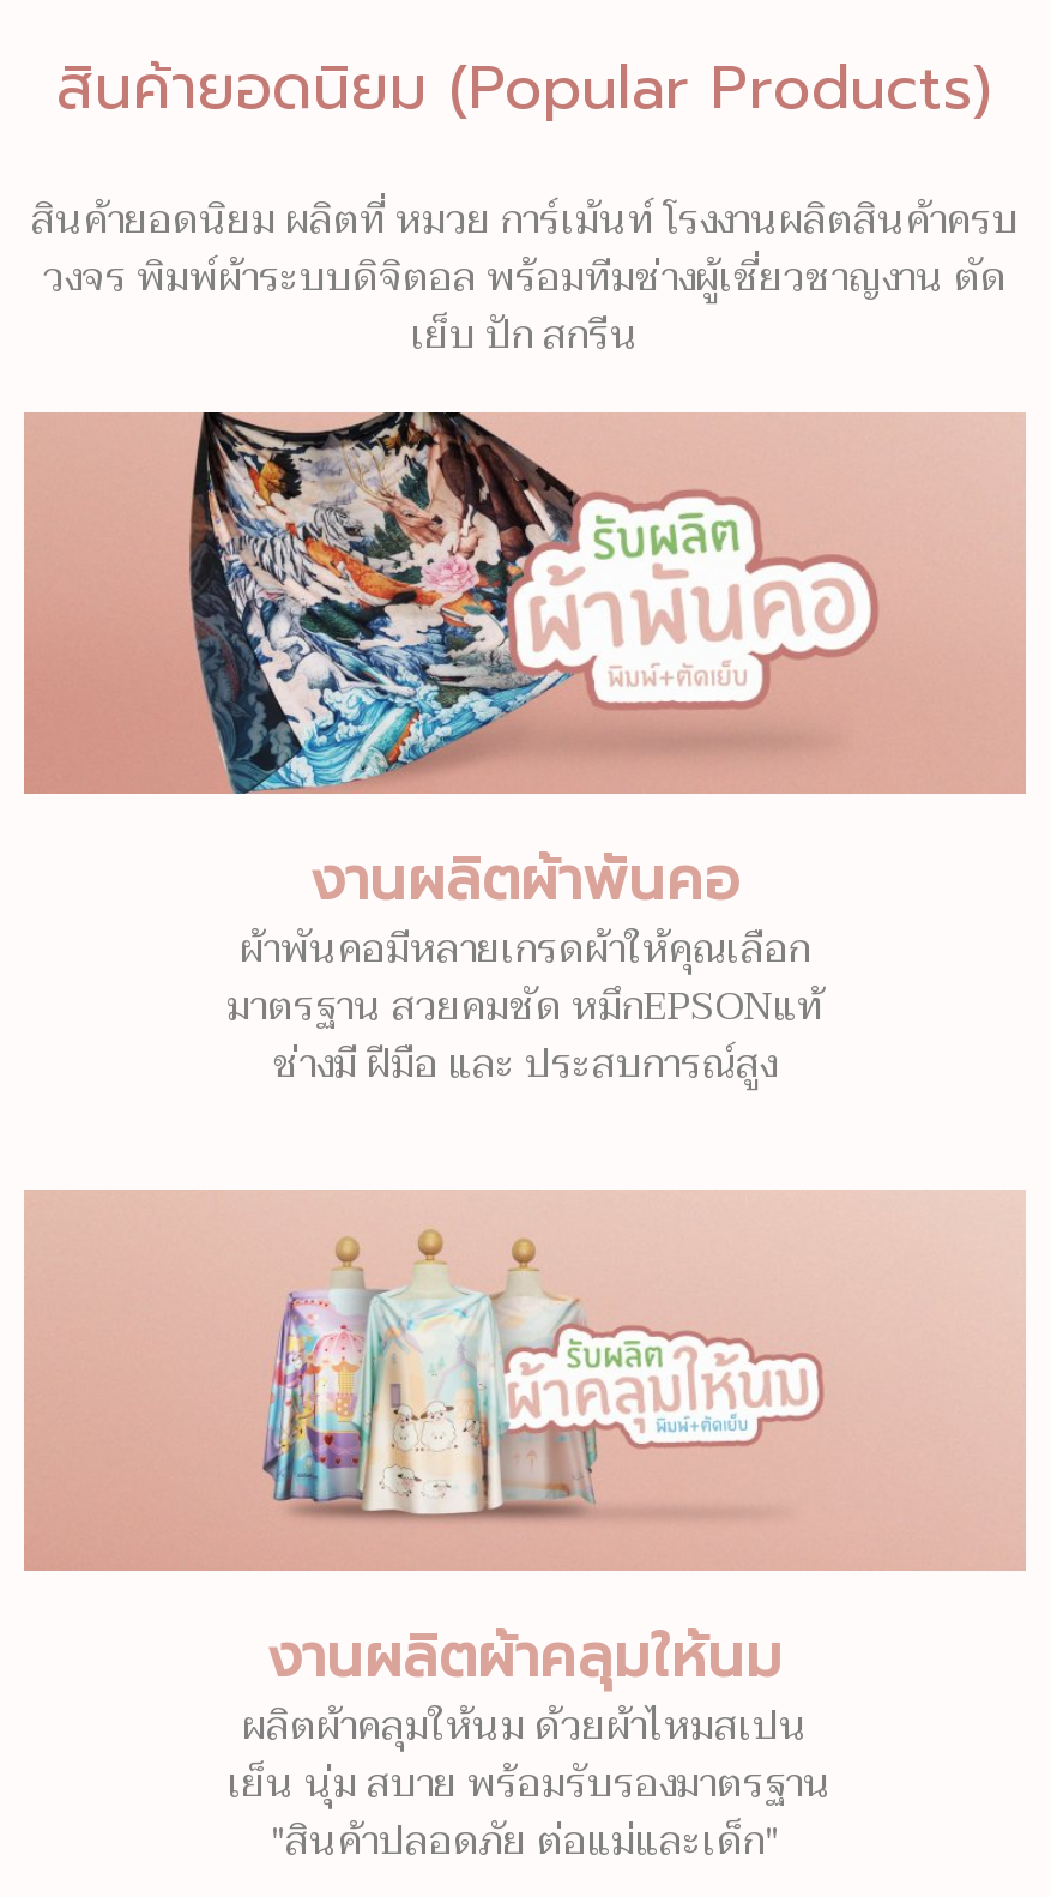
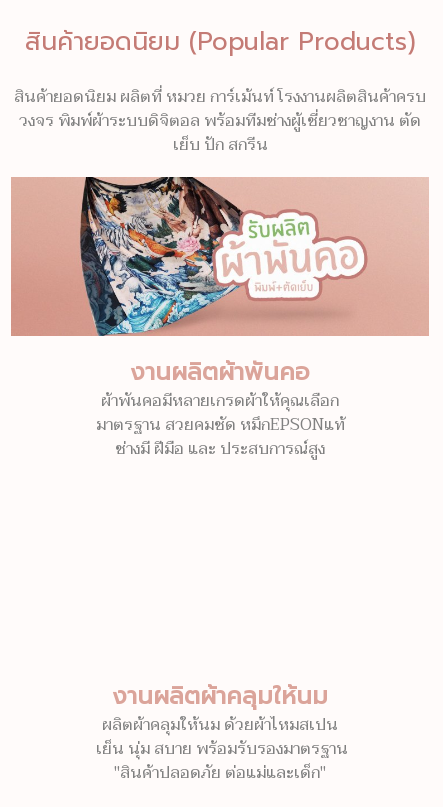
- [image]
